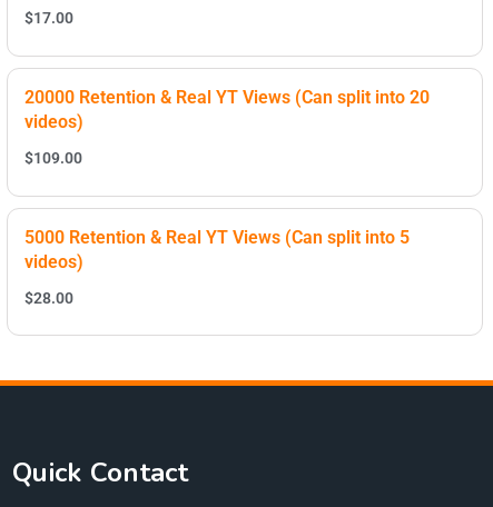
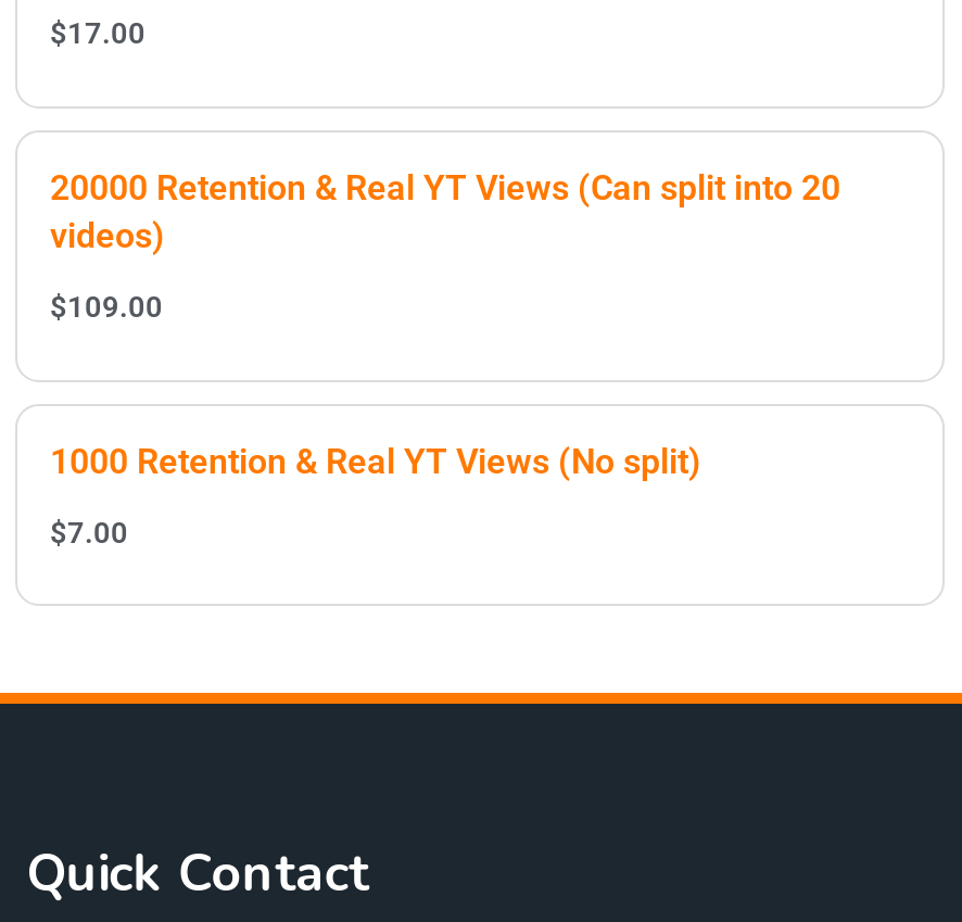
- 5000 Retention & Real YT Views (Can split into 5
- videos)
+ 1000 Retention & Real YT Views (No split)

- $28.00
+ $7.00
